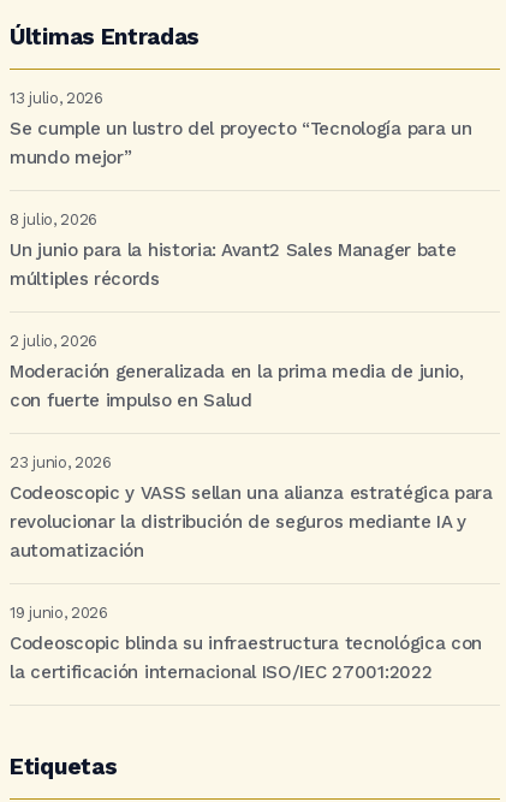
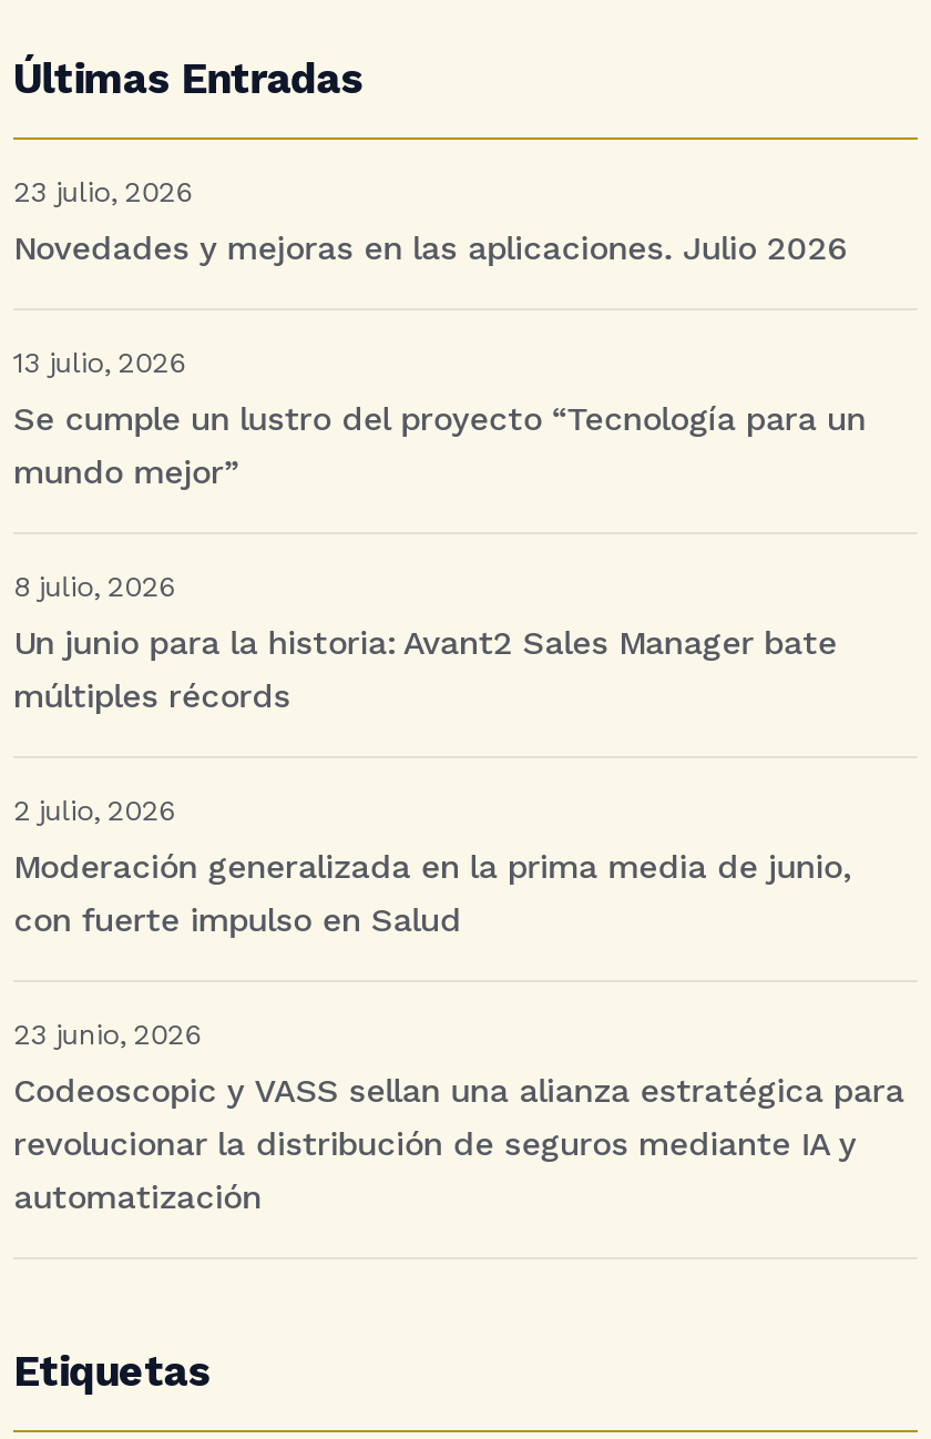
+ 23 julio, 2026
+ Novedades y mejoras en las aplicaciones. Julio 2026

moved down: 13 julio, 2026 | Se cumple un lustro del proyecto “Tecnología para un | mundo mejor” | ... | revolucionar la distribución de seguros mediante IA y | automatización

- 19 junio, 2026
- Codeoscopic blinda su infraestructura tecnológica con
- la certificación internacional ISO/IEC 27001:2022
